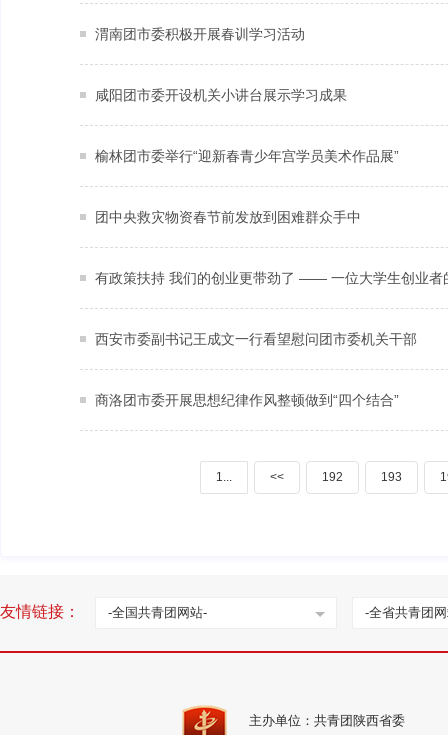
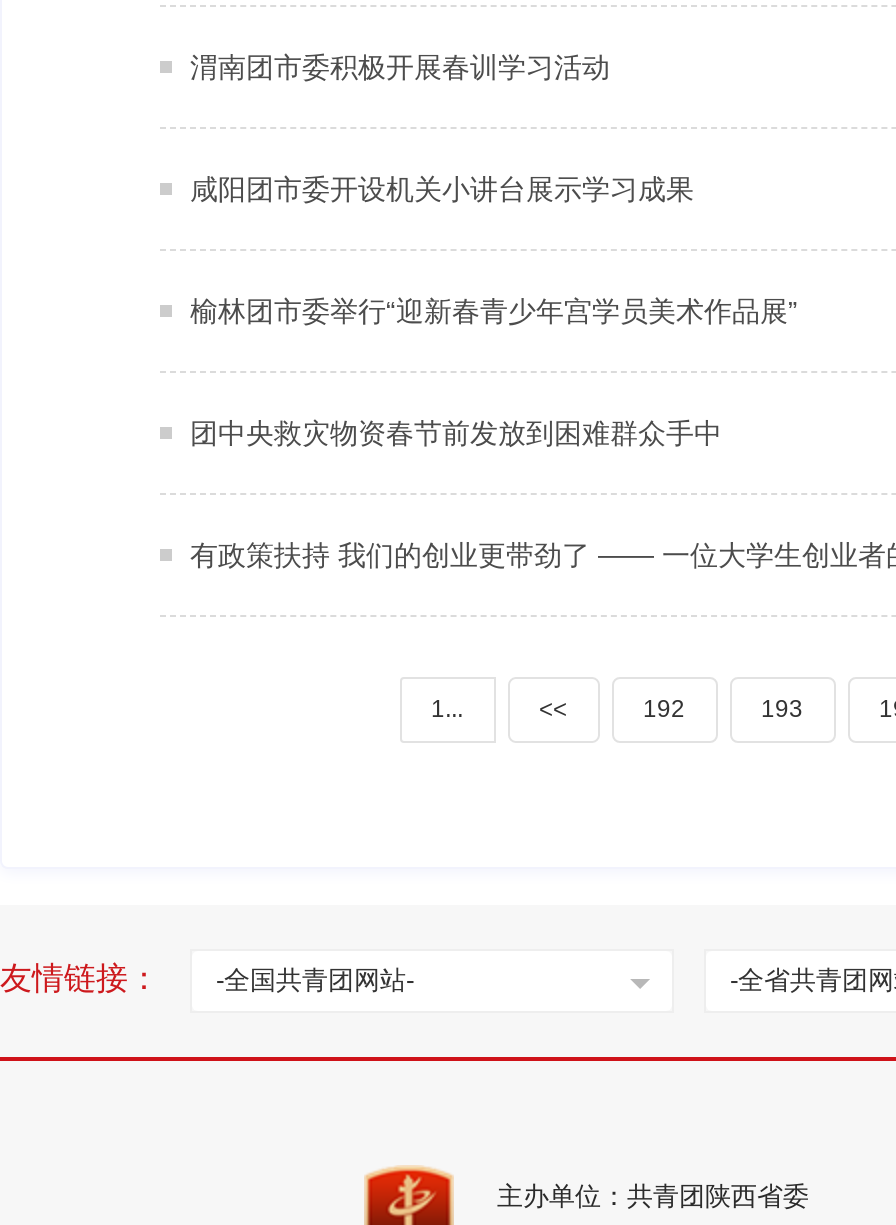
- 西安市委副书记王成文一行看望慰问团市委机关干部

- 商洛团市委开展思想纪律作风整顿做到“四个结合”
